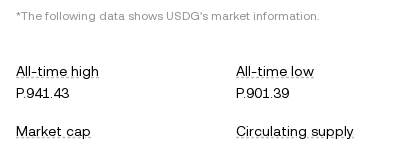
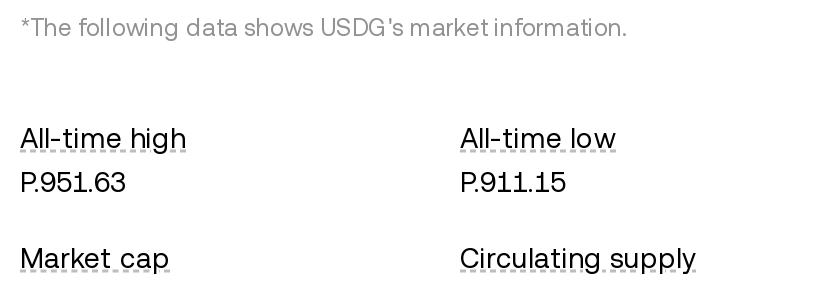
- P.941.43
+ P.951.63

- P.901.39
+ P.911.15
